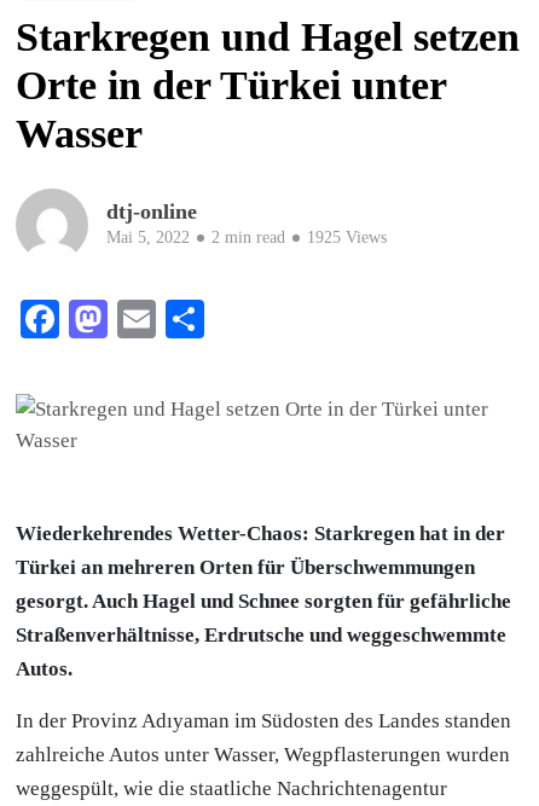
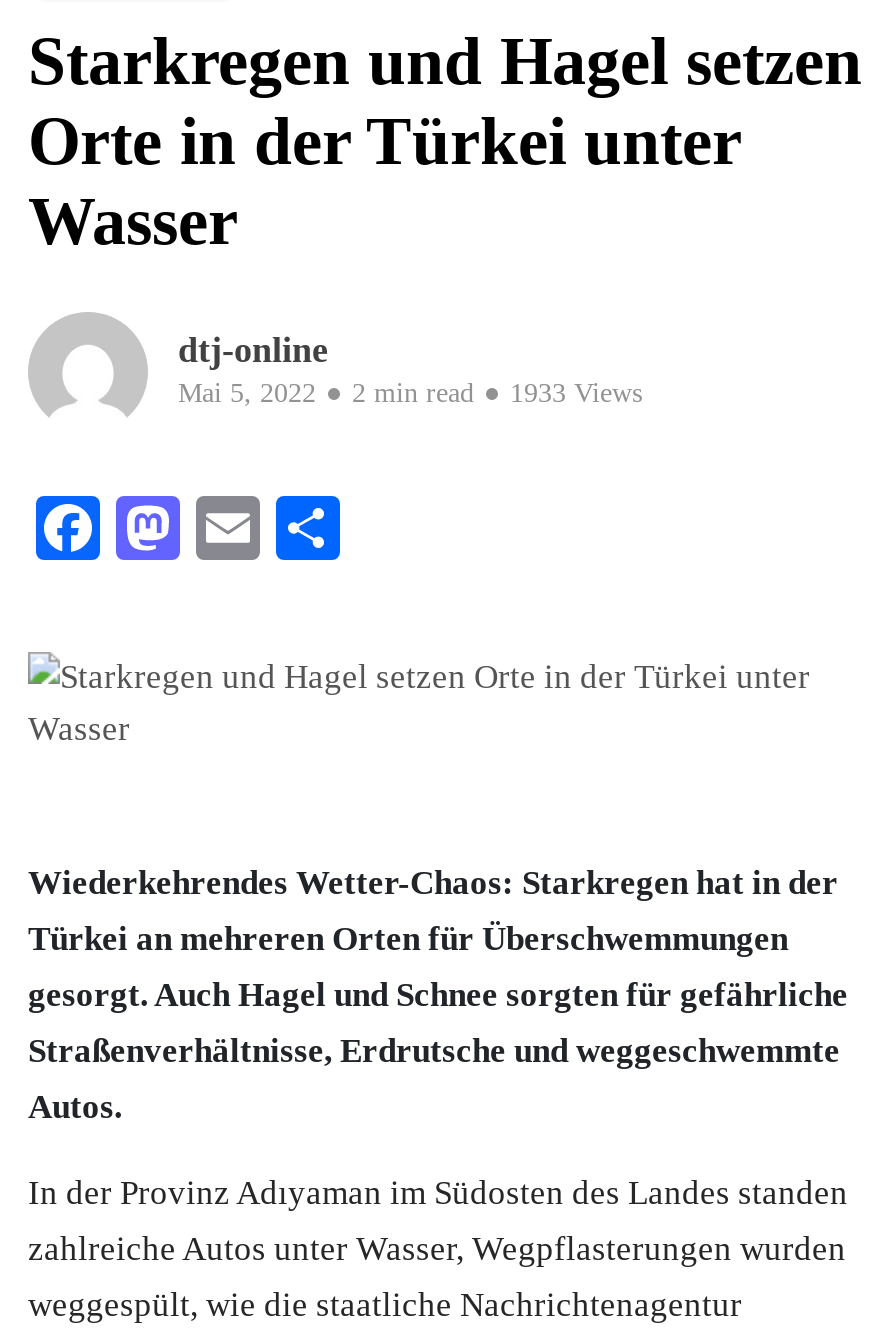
- Mai 5, 2022 2 min read 1925 Views
+ Mai 5, 2022 2 min read 1933 Views
